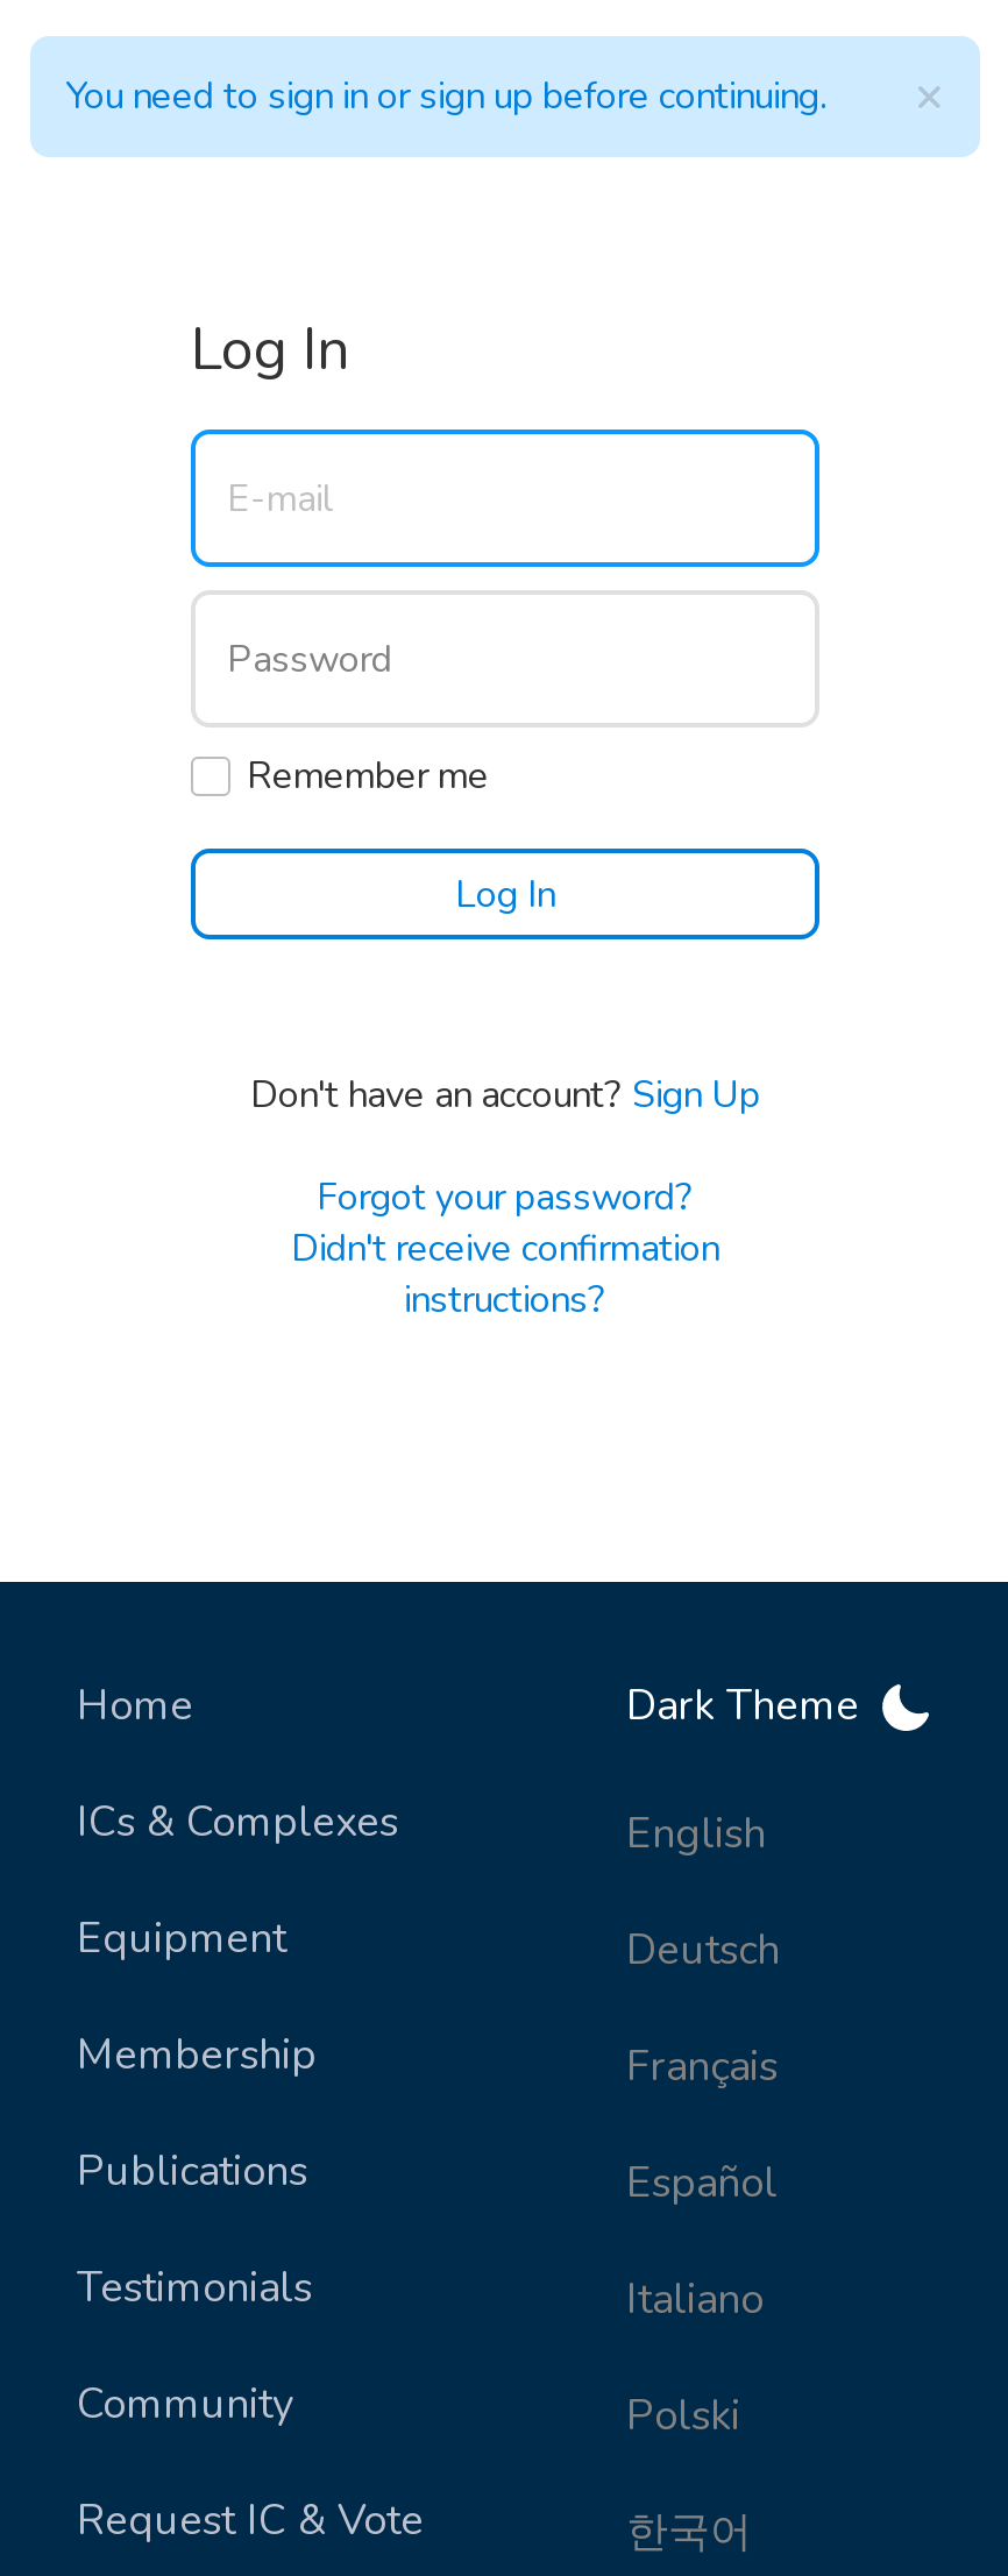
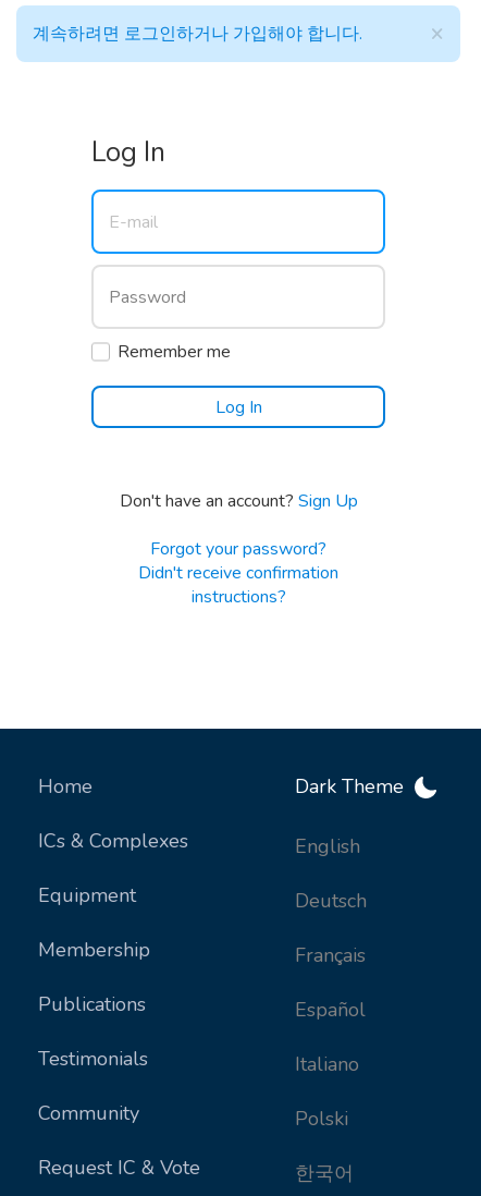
- You need to sign in or sign up before continuing.
+ 계속하려면 로그인하거나 가입해야 합니다.
